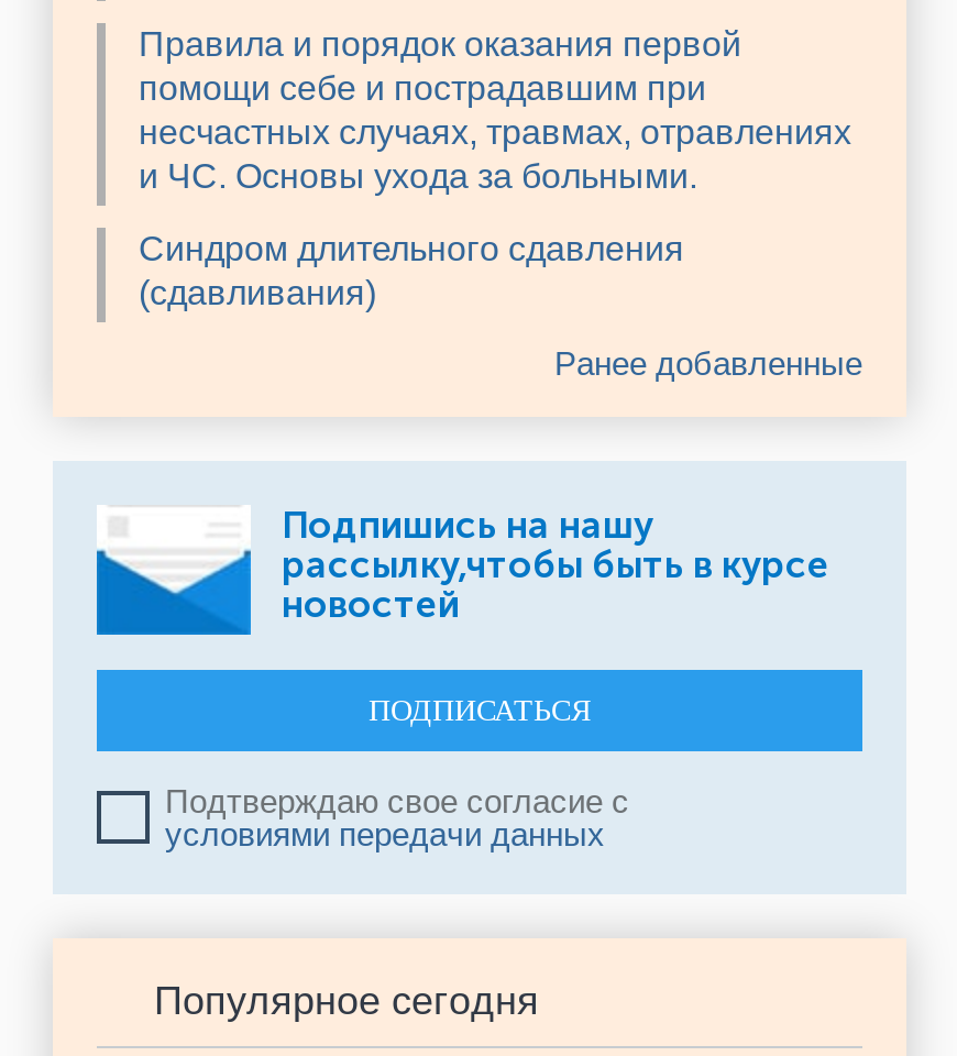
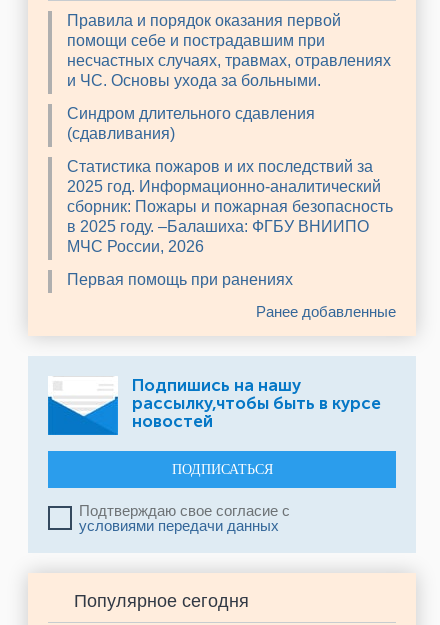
+ Статистика пожаров и их последствий за
+ 2025 год. Информационно-аналитический
+ сборник: Пожары и пожарная безопасность
+ в 2025 году. –Балашиха: ФГБУ ВНИИПО
+ МЧС России, 2026
+ Первая помощь при ранениях
